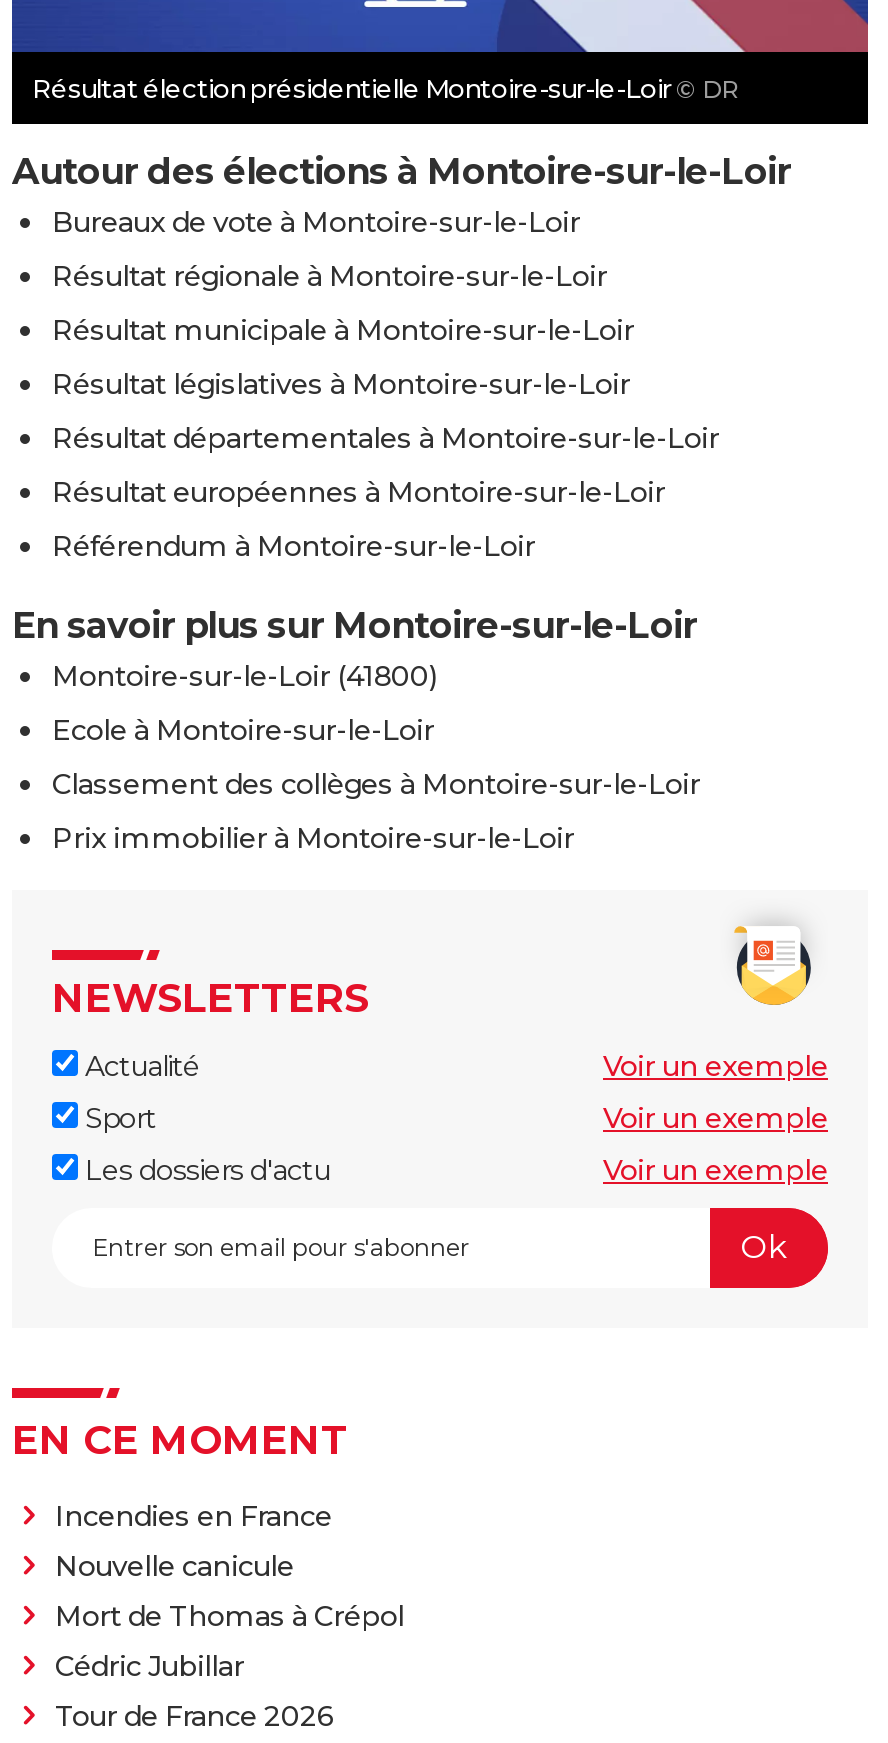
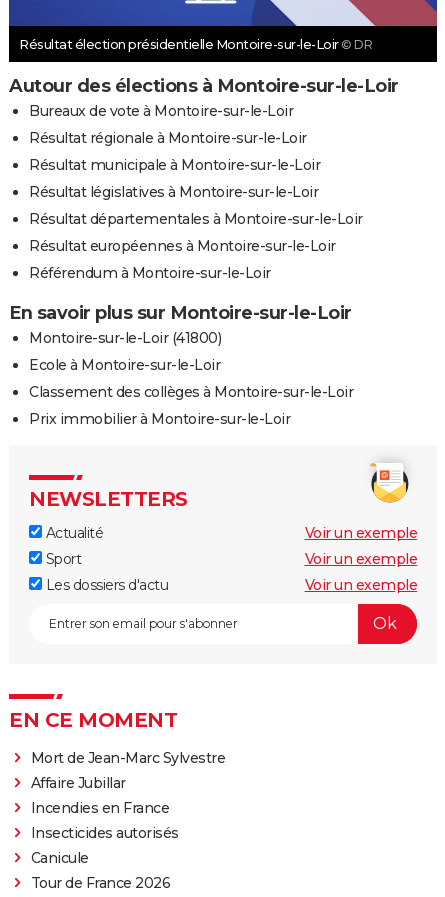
+ Mort de Jean-Marc Sylvestre
+ Affaire Jubillar

moved down: Incendies en France

- Nouvelle canicule
- Mort de Thomas à Crépol
- Cédric Jubillar
+ Insecticides autorisés
+ Canicule
